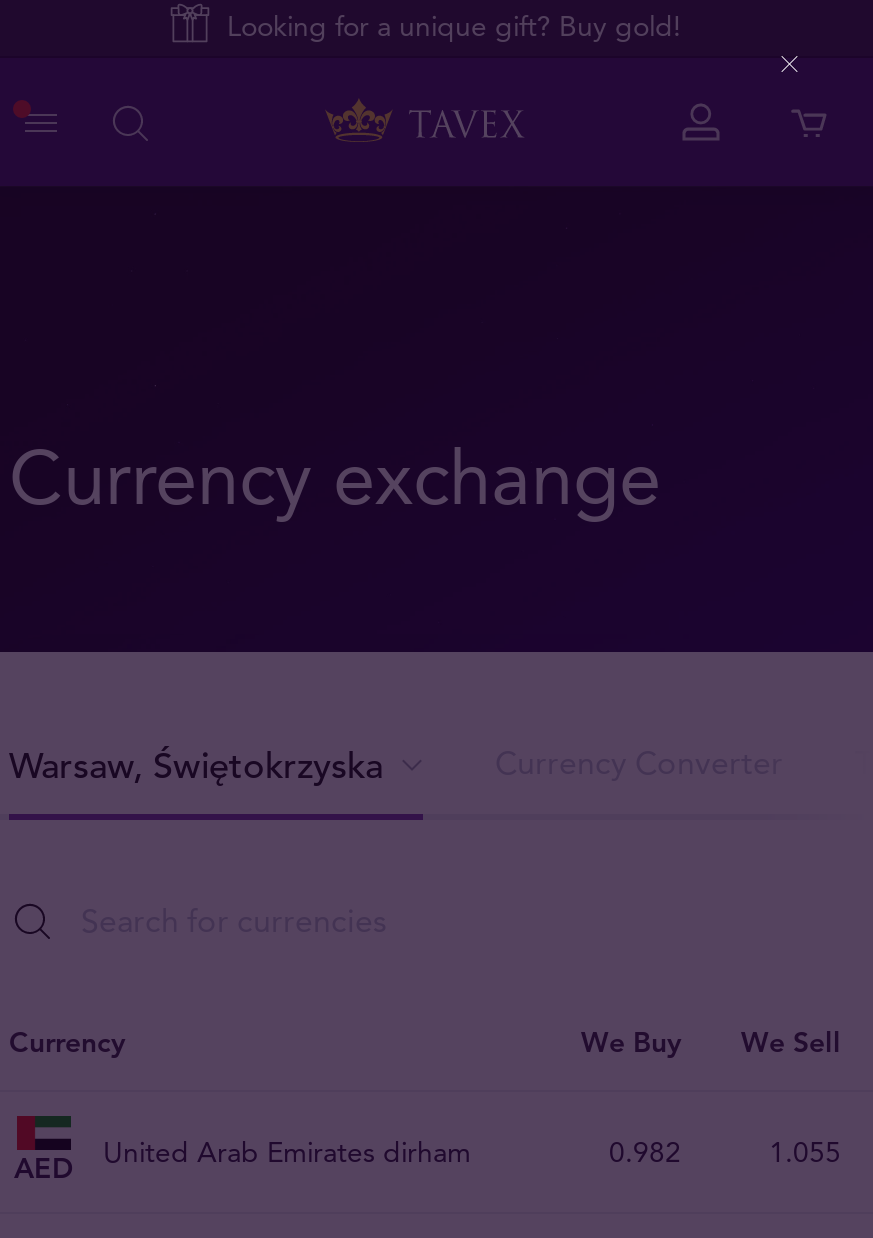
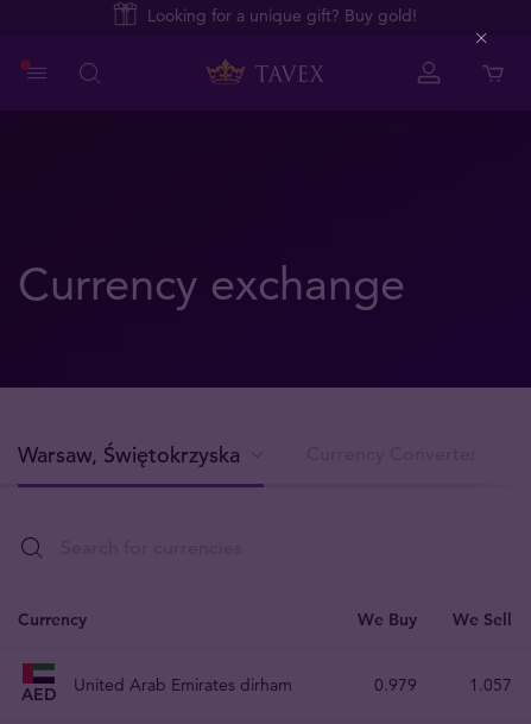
- 0.982
+ 0.979

- 1.055
+ 1.057
